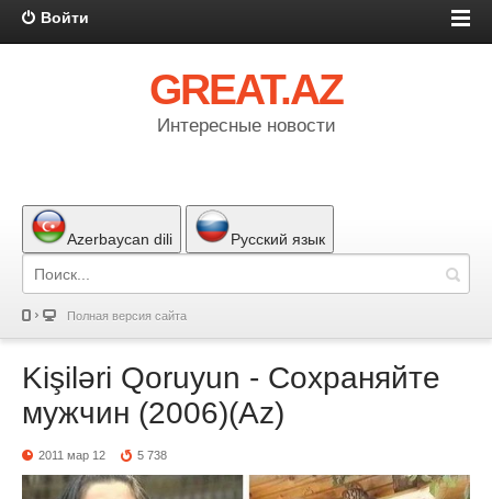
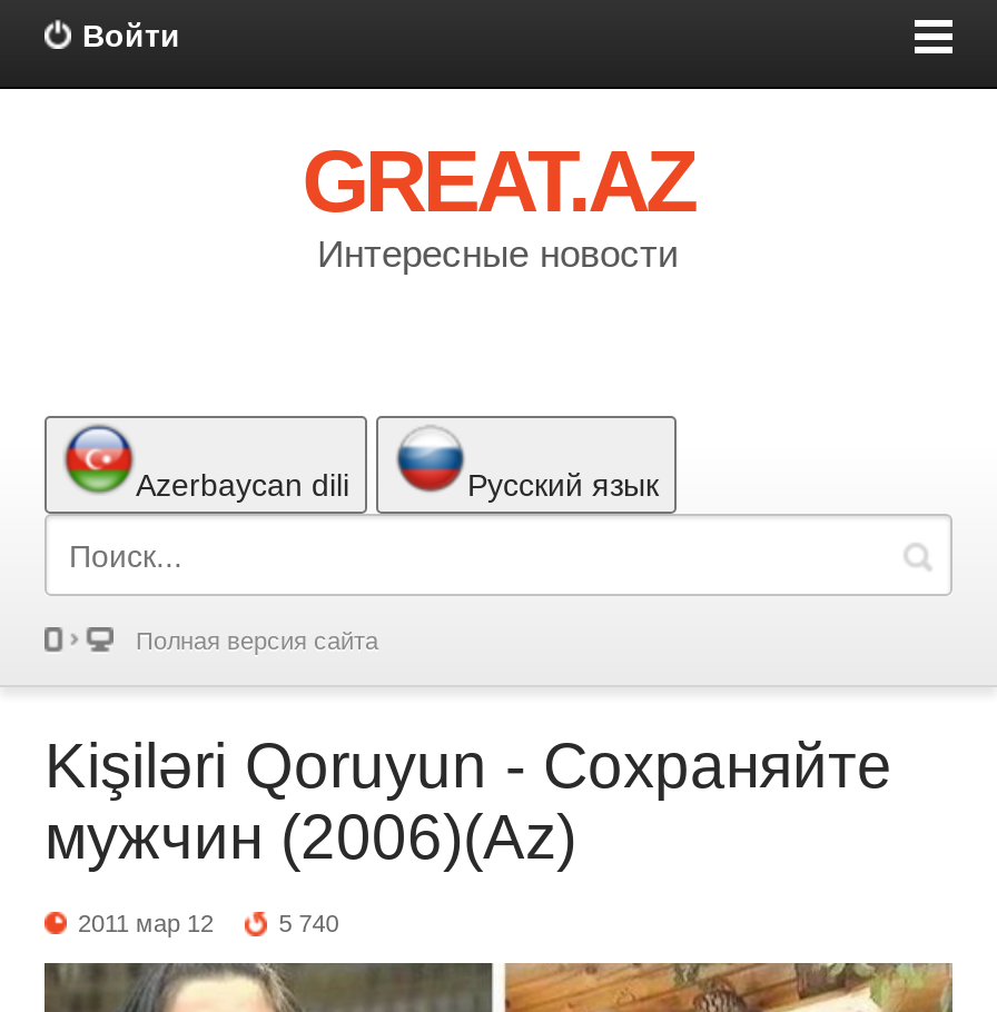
- 5 738
+ 5 740
